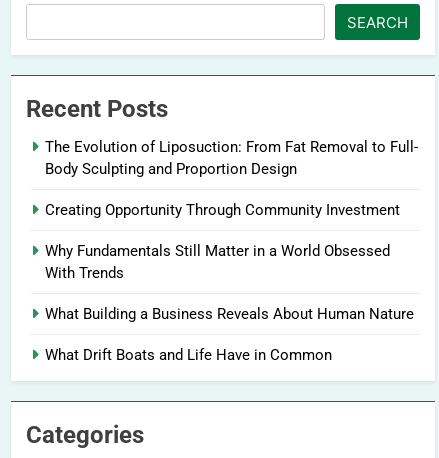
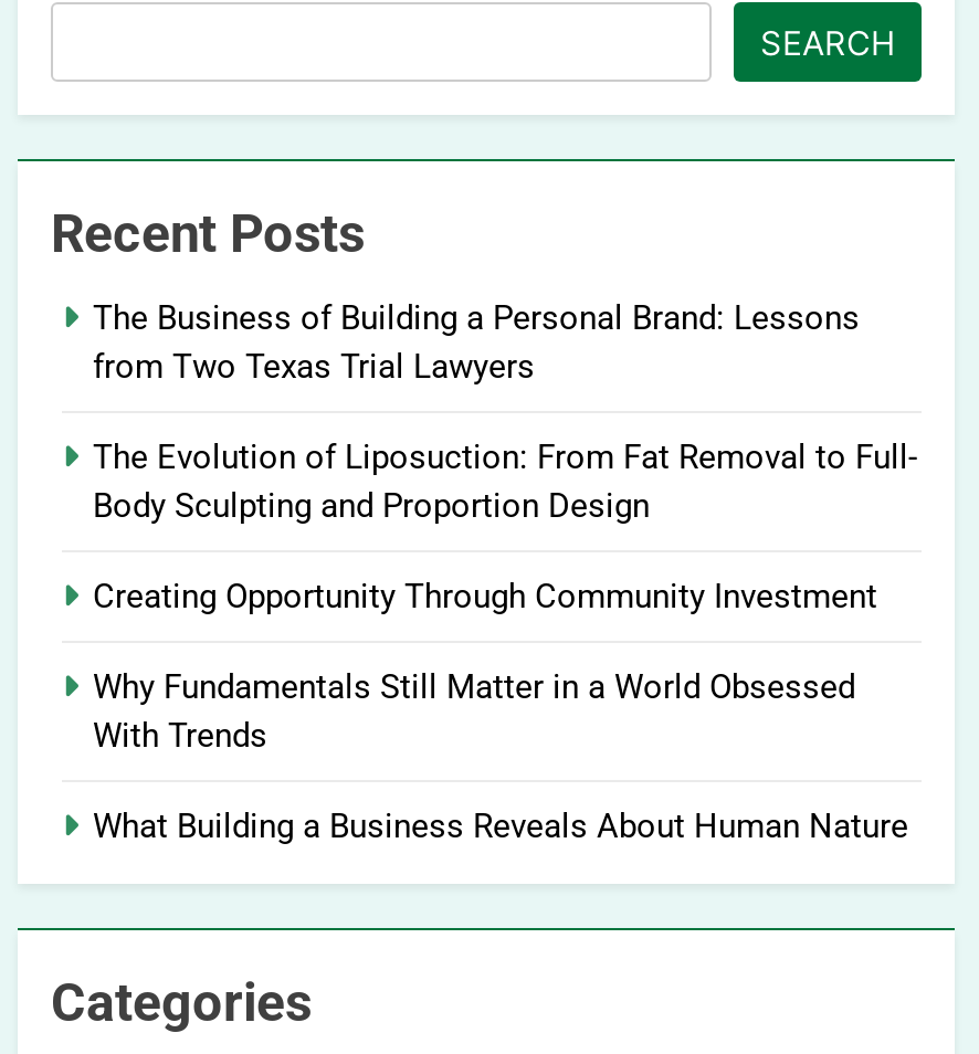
+ The Business of Building a Personal Brand: Lessons
+ from Two Texas Trial Lawyers

moved down: The Evolution of Liposuction: From Fat Removal to Full- | Body Sculpting and Proportion Design | Creating Opportunity Through Community Investment | Why Fundamentals Still Matter in a World Obsessed | With Trends | What Building a Business Reveals About Human Nature

- What Drift Boats and Life Have in Common
